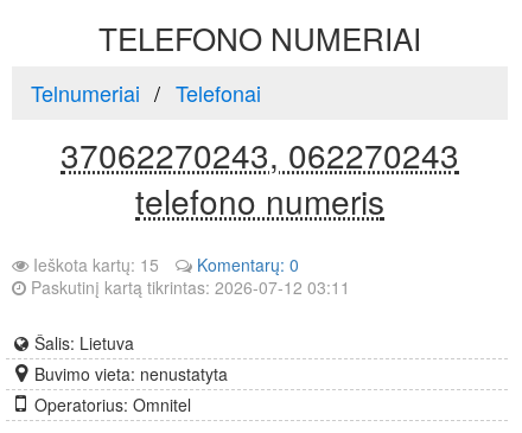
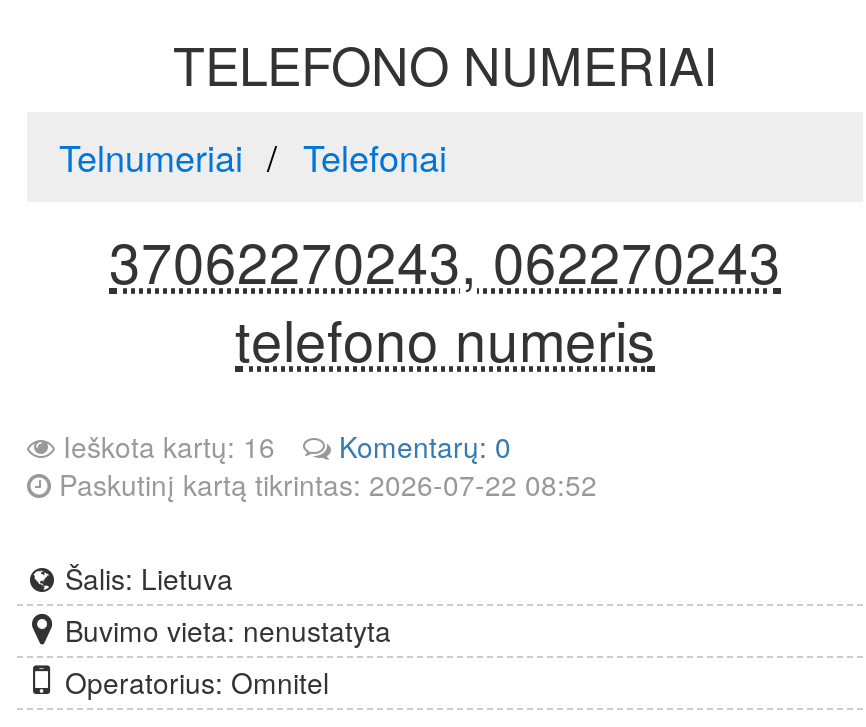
- Ieškota kartų: 15
+ Ieškota kartų: 16

- Paskutinį kartą tikrintas: 2026-07-12 03:11
+ Paskutinį kartą tikrintas: 2026-07-22 08:52
